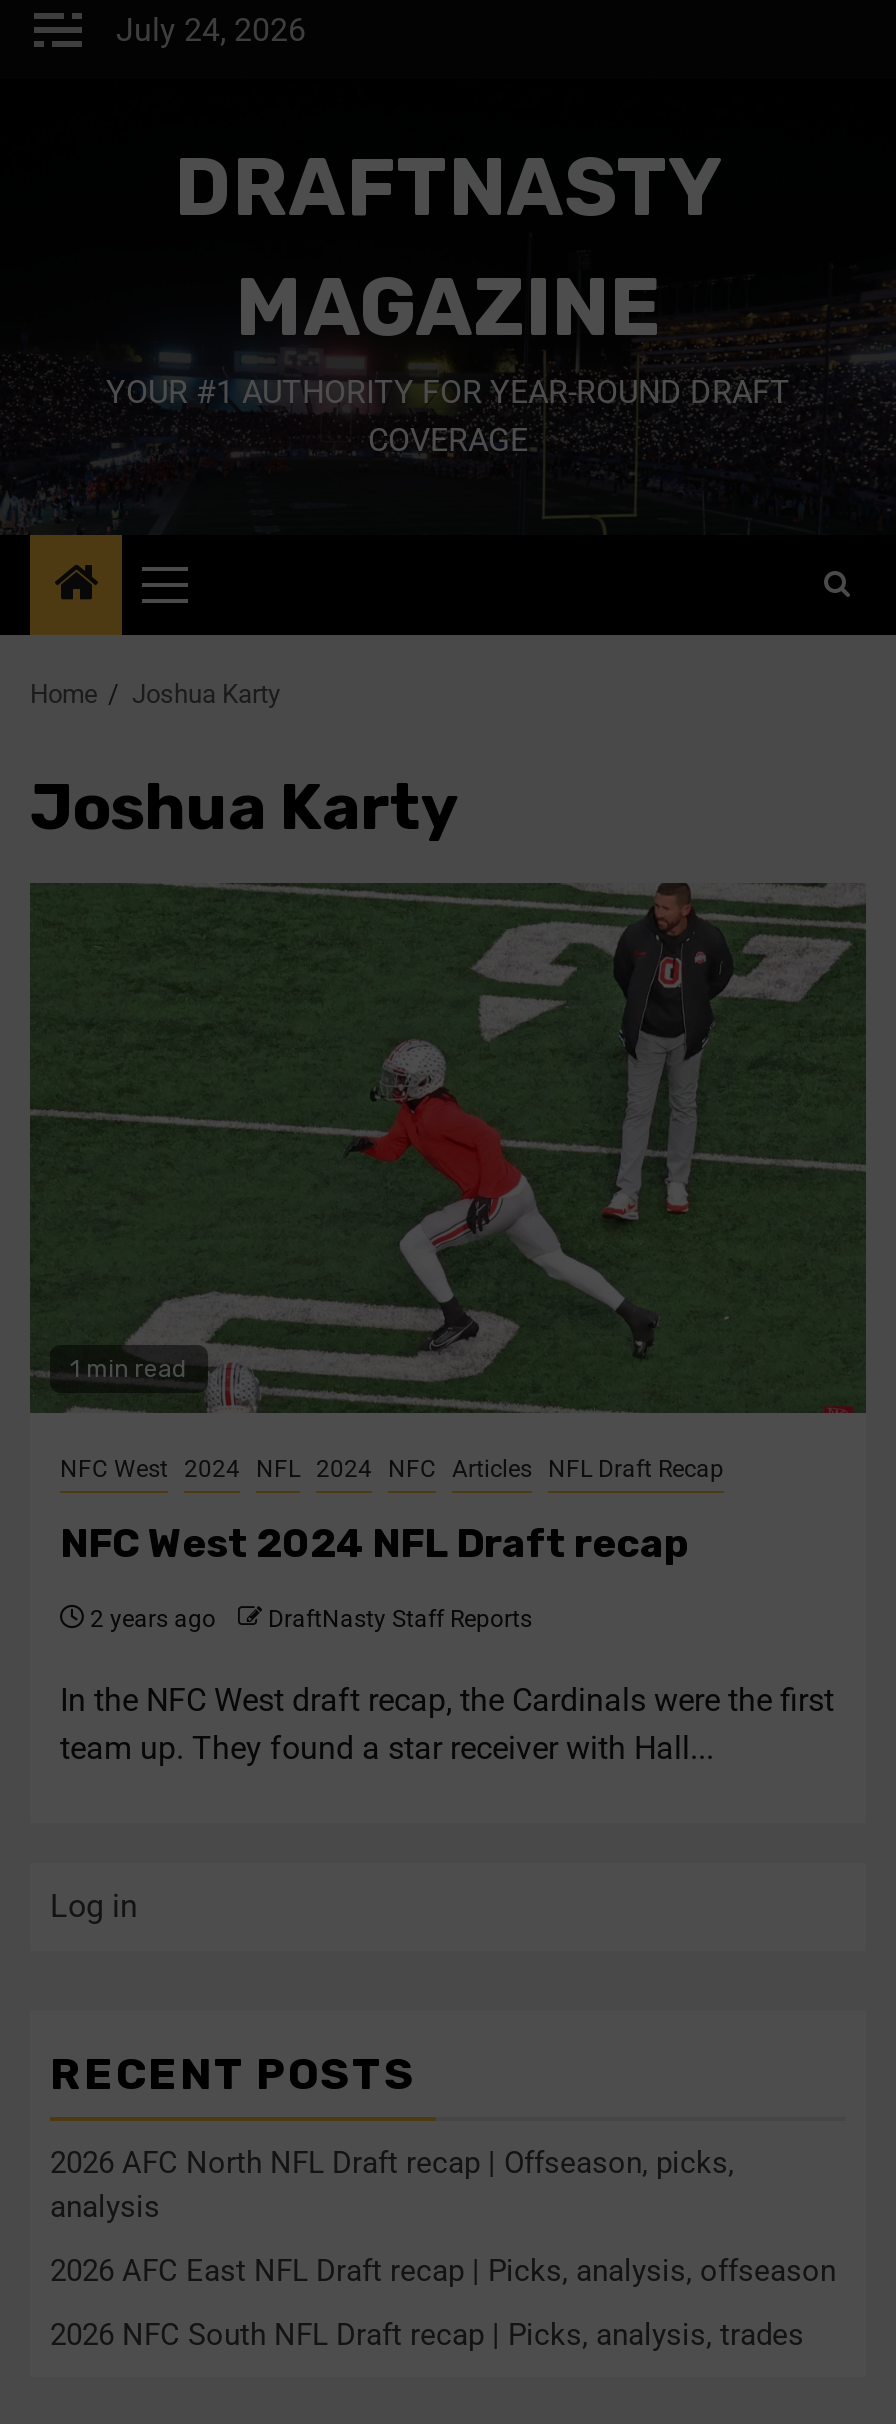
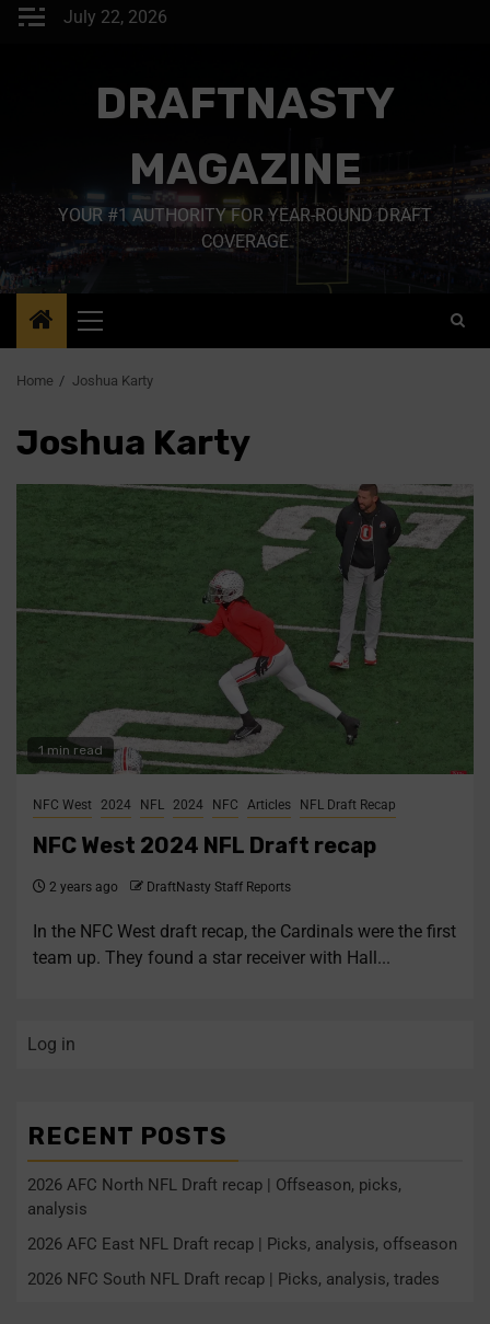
- July 24, 2026
+ July 22, 2026
